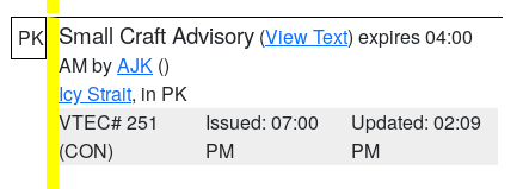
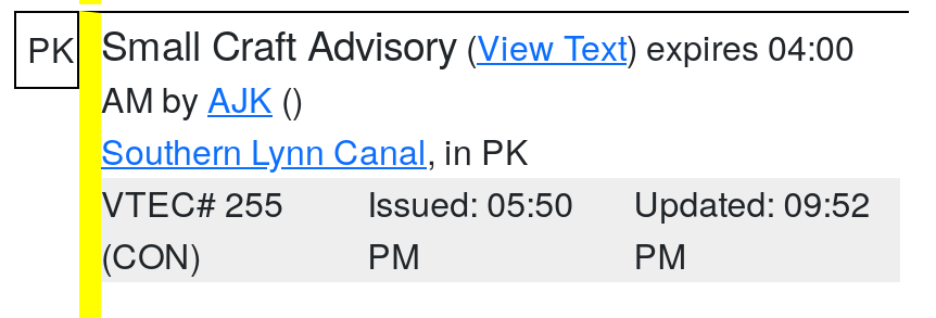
- Icy Strait, in PK
- VTEC# 251
+ Southern Lynn Canal, in PK
+ VTEC# 255

- Issued: 07:00
+ Issued: 05:50

- Updated: 02:09
+ Updated: 09:52
